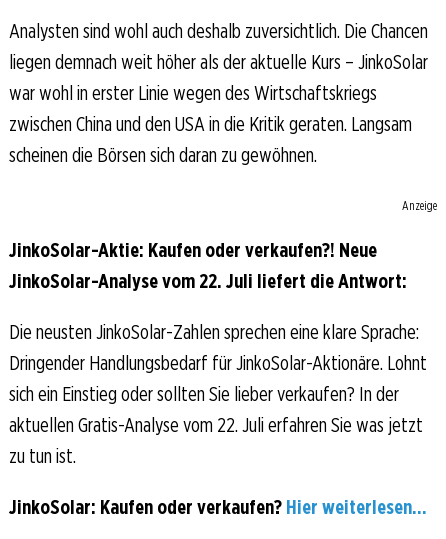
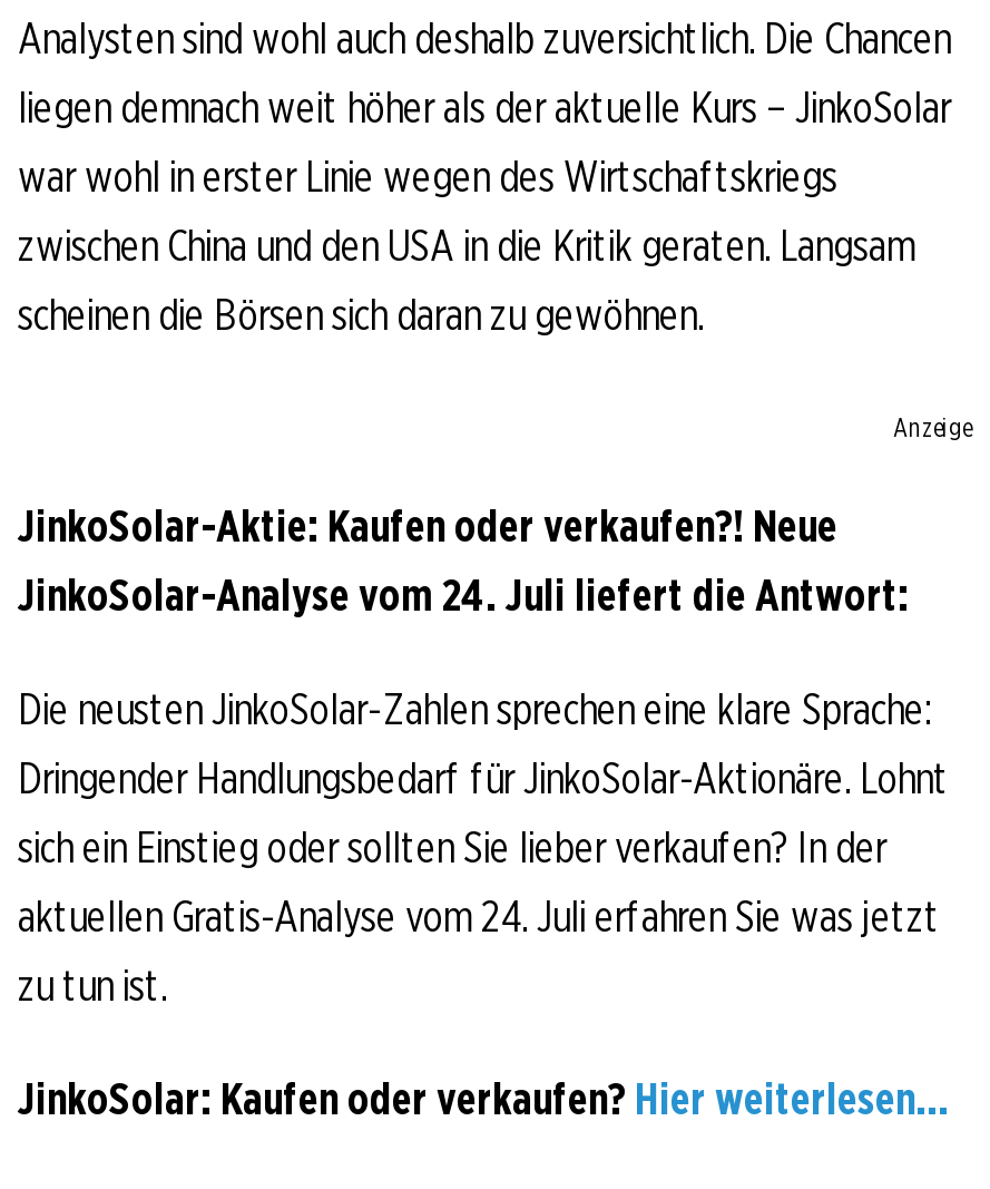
- JinkoSolar-Analyse vom 22. Juli liefert die Antwort:
+ JinkoSolar-Analyse vom 24. Juli liefert die Antwort:

- aktuellen Gratis-Analyse vom 22. Juli erfahren Sie was jetzt
+ aktuellen Gratis-Analyse vom 24. Juli erfahren Sie was jetzt
